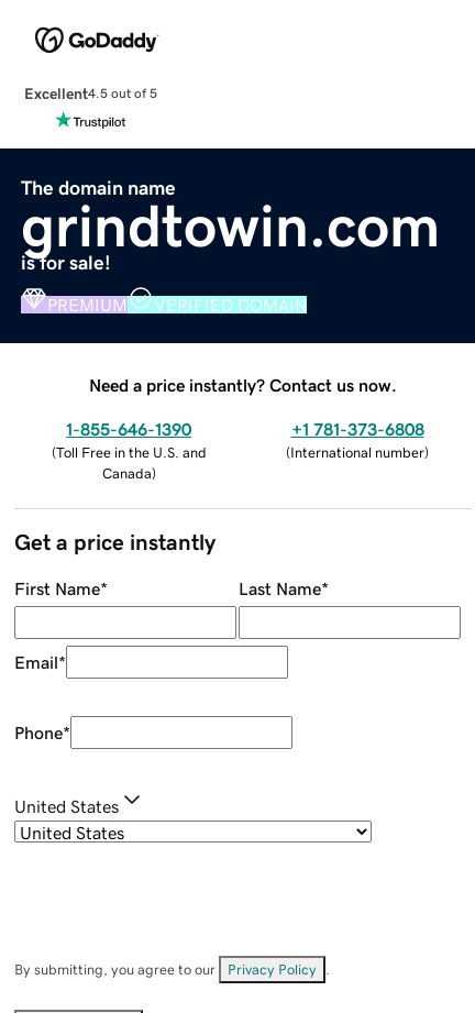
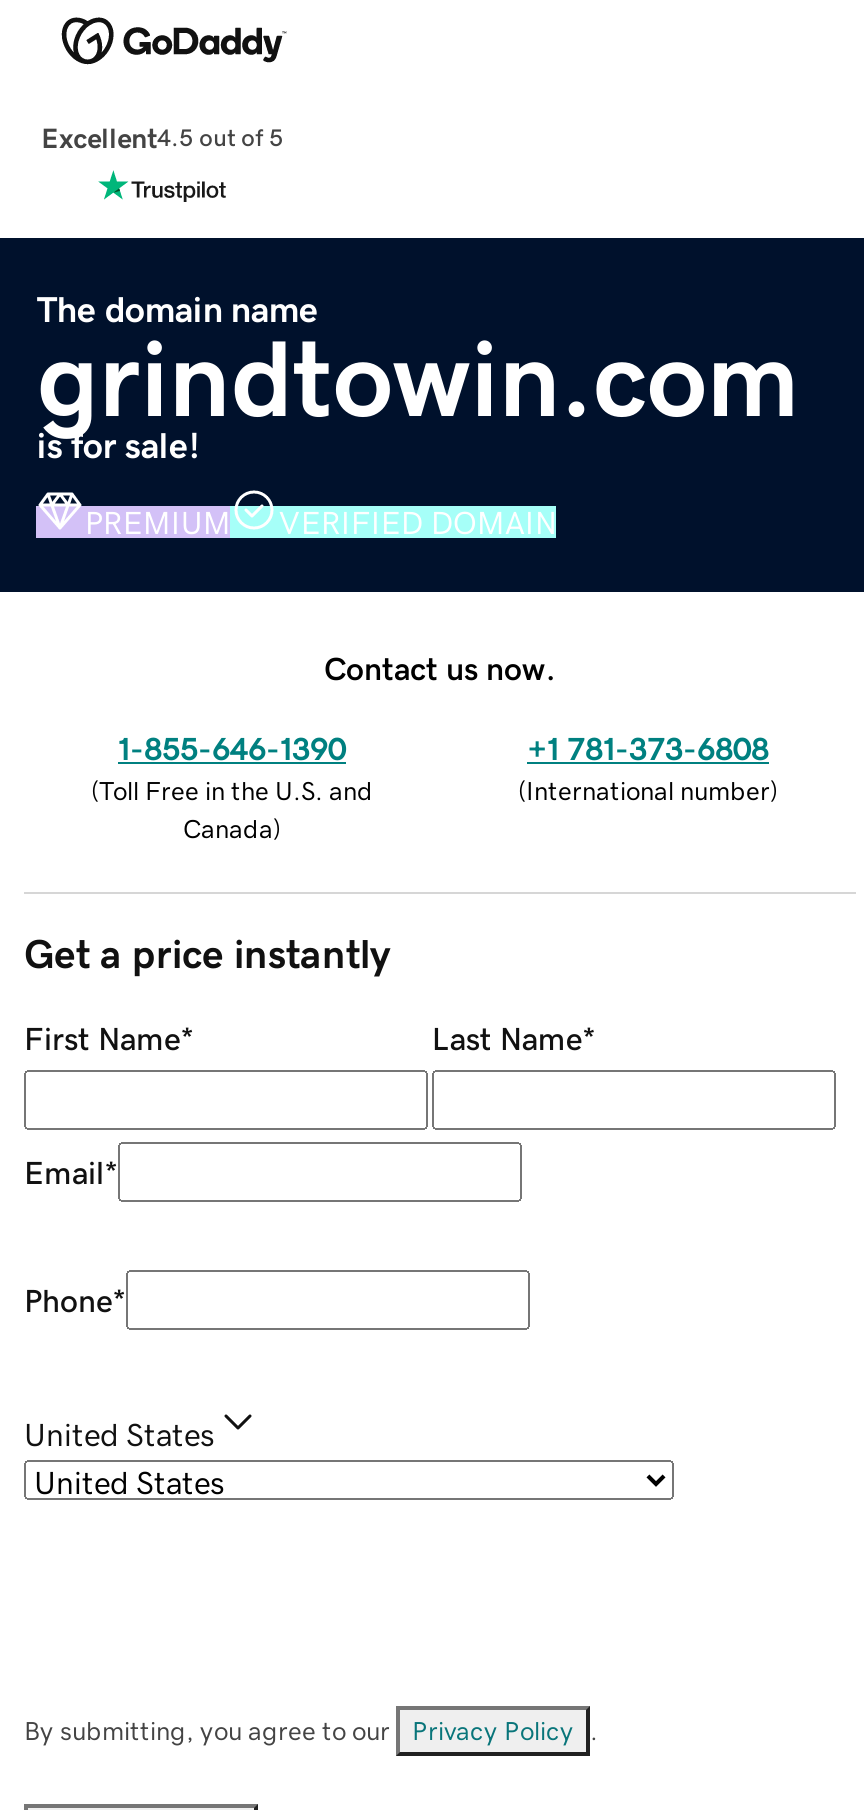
- Need a price instantly? Contact us now.
+ Contact us now.
